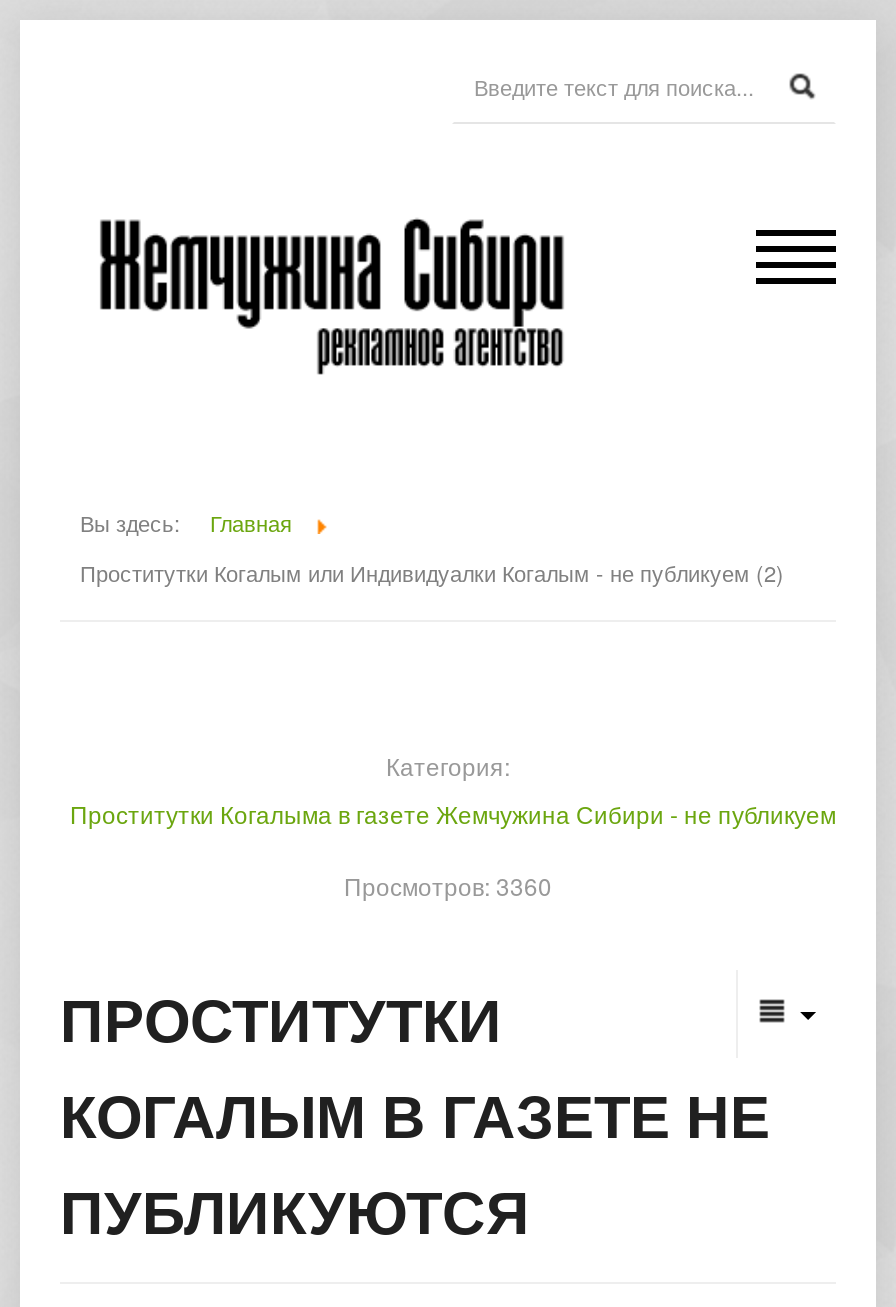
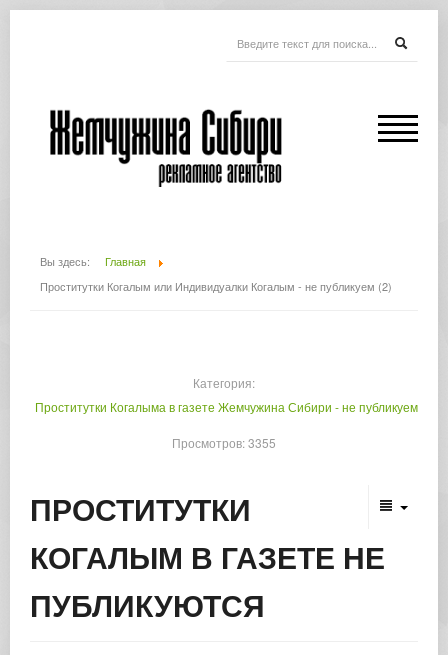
- Просмотров: 3360
+ Просмотров: 3355
